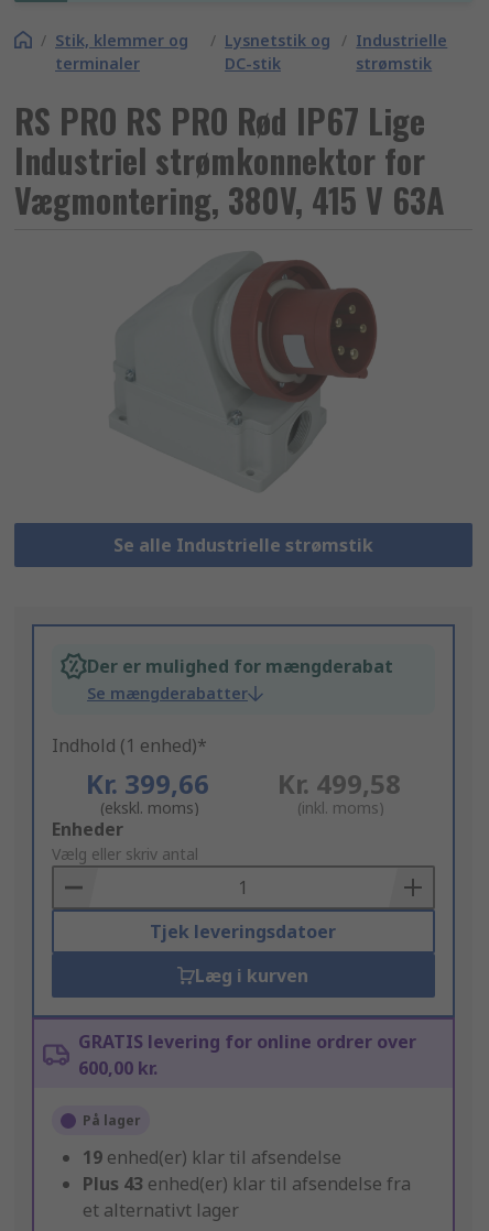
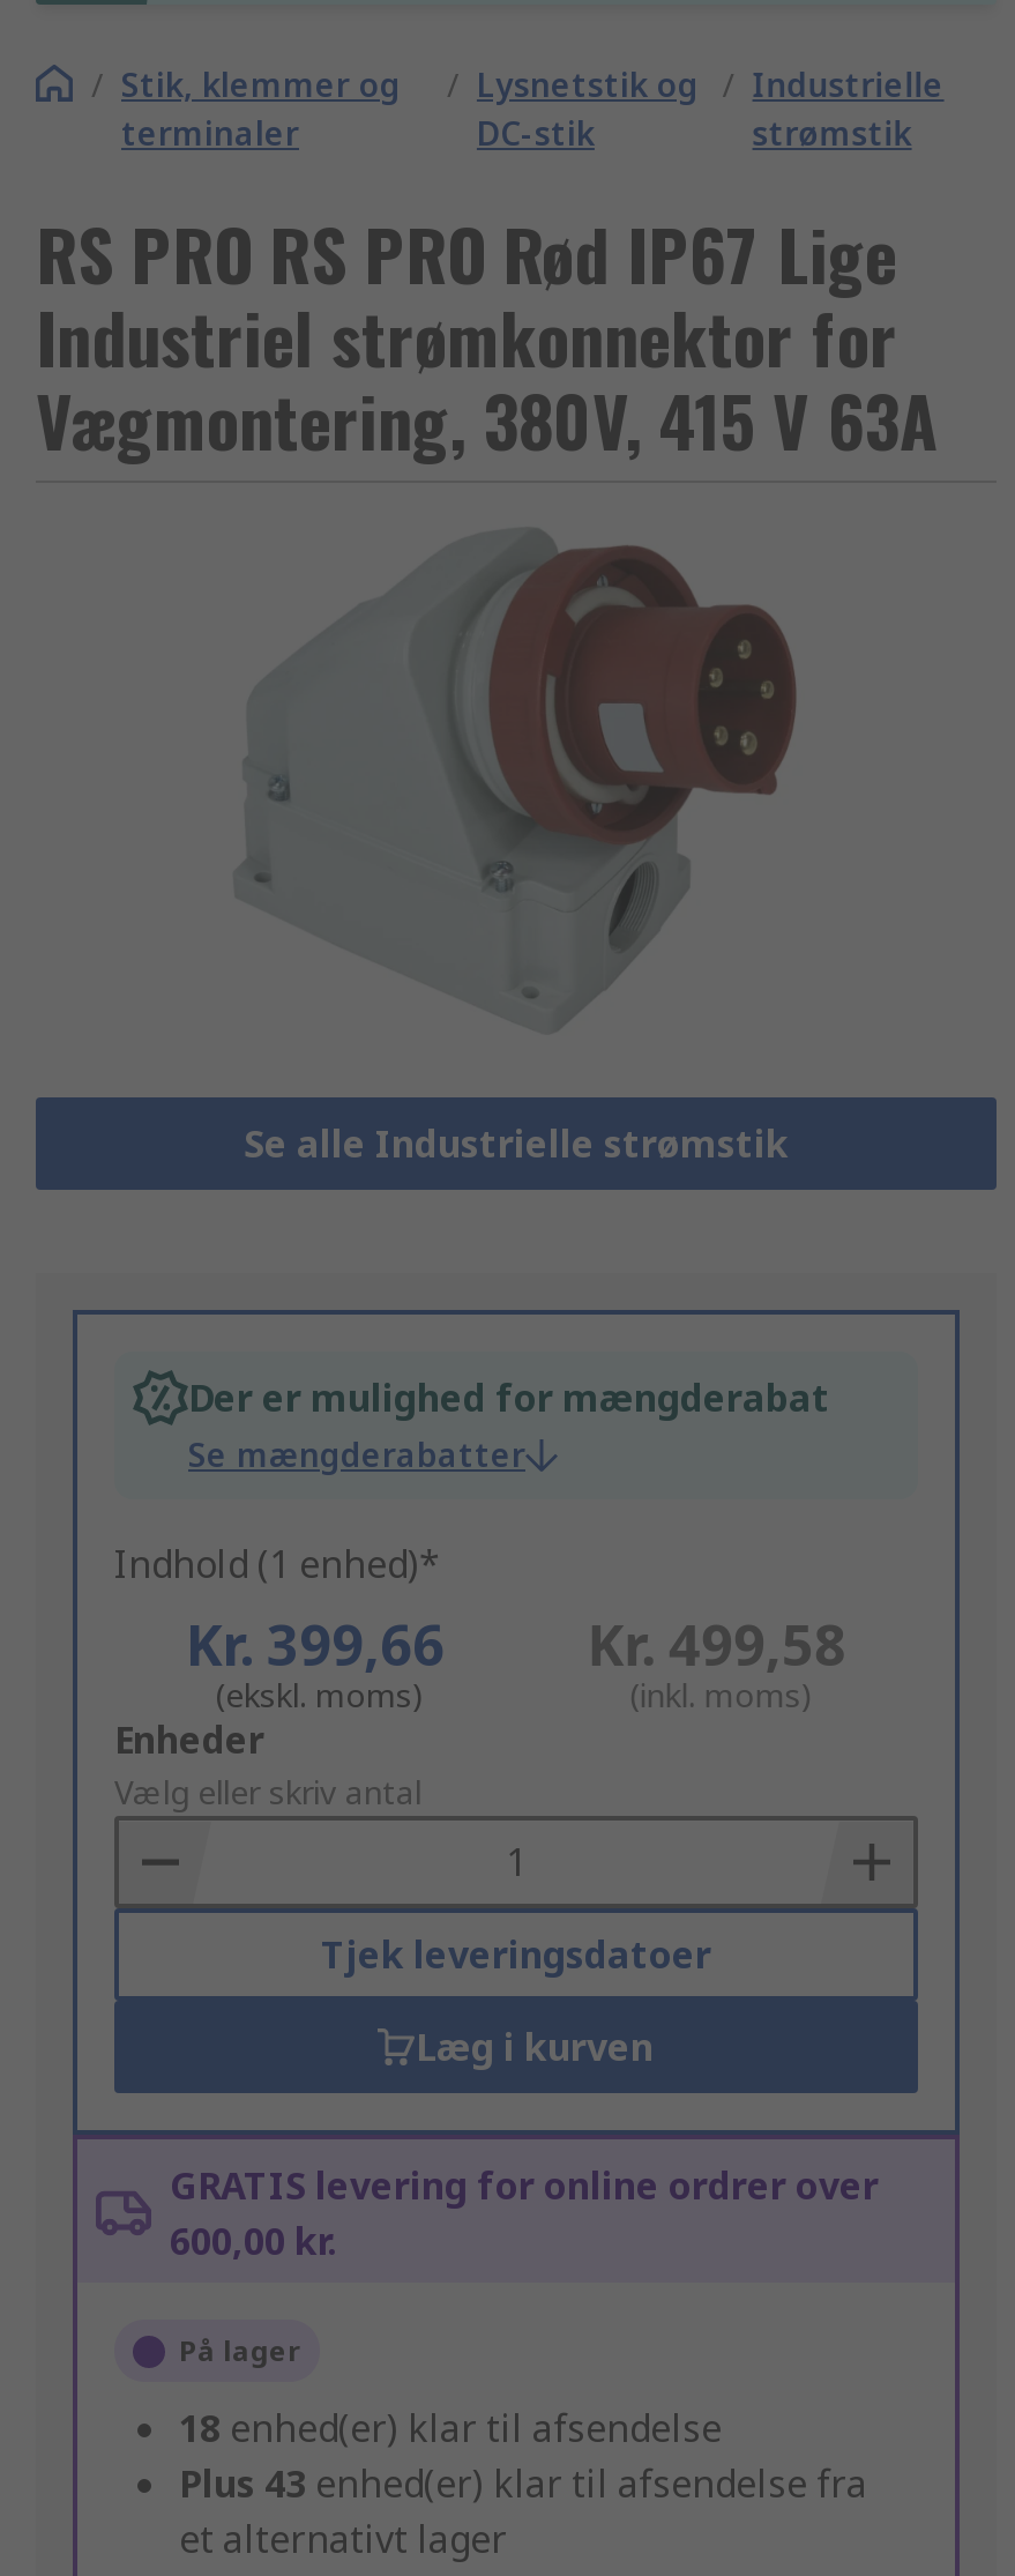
- 19 enhed(er) klar til afsendelse
+ 18 enhed(er) klar til afsendelse
